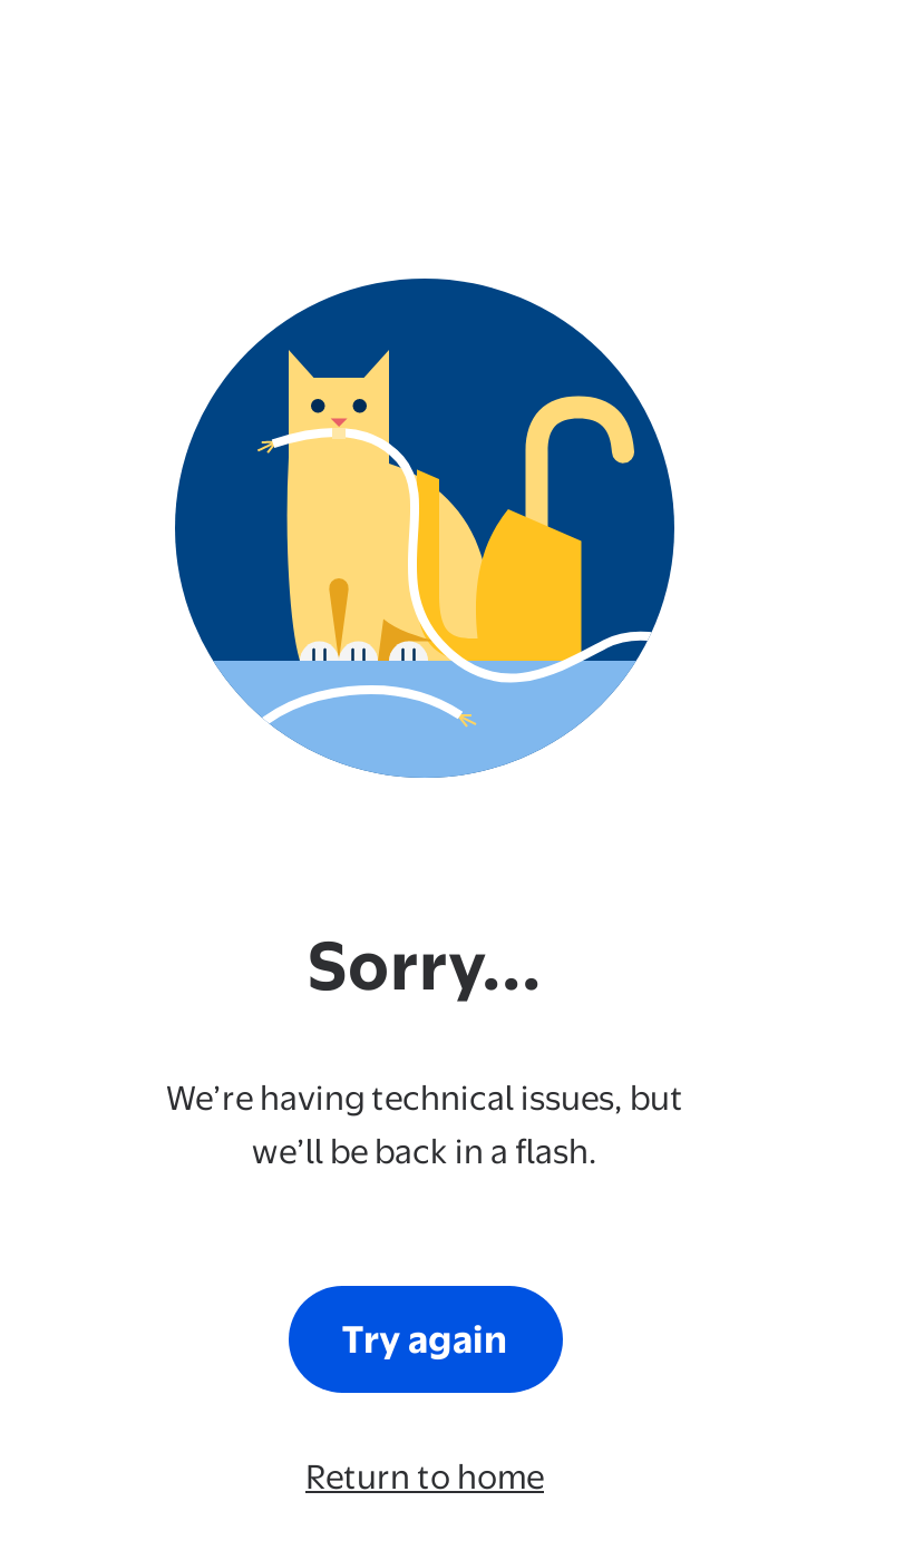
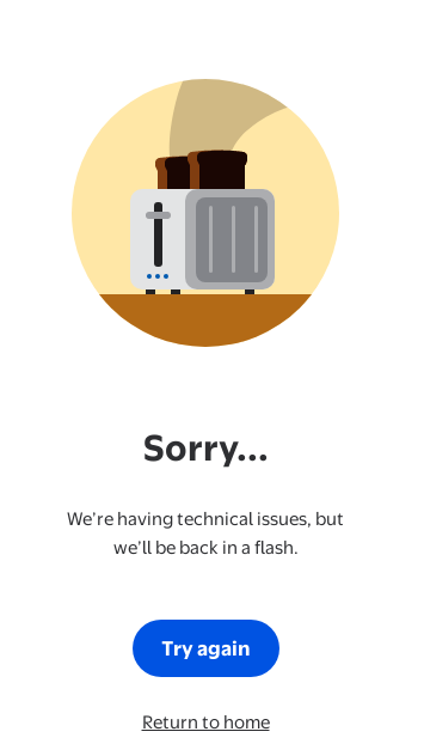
- [image]
+ [image]
